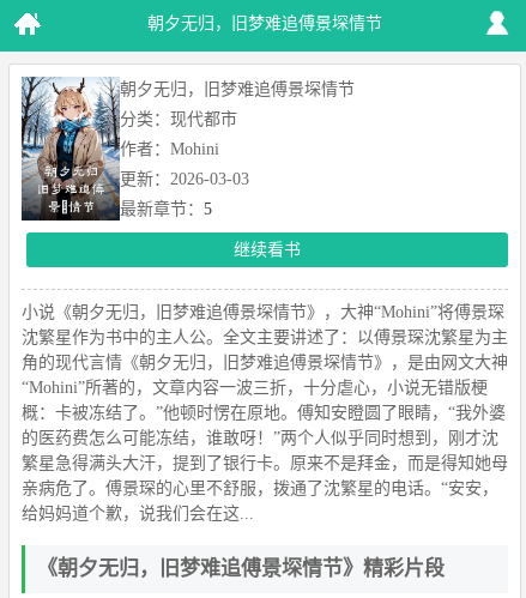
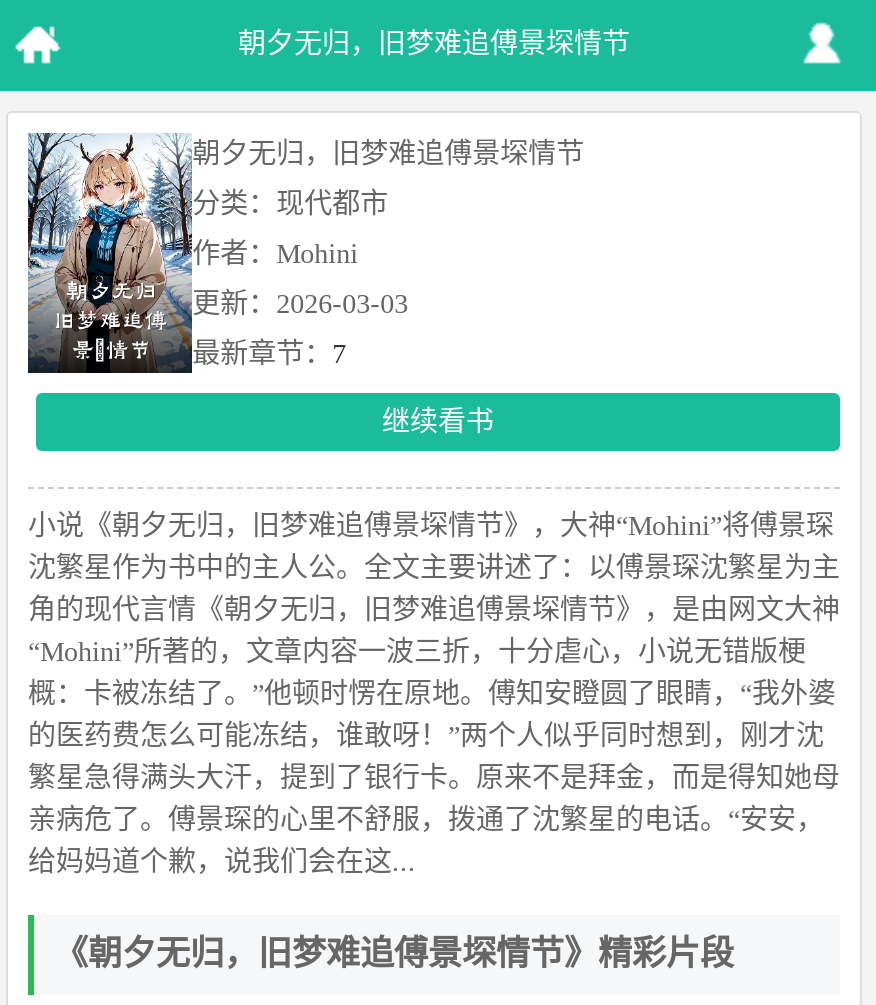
- 最新章节：5
+ 最新章节：7
